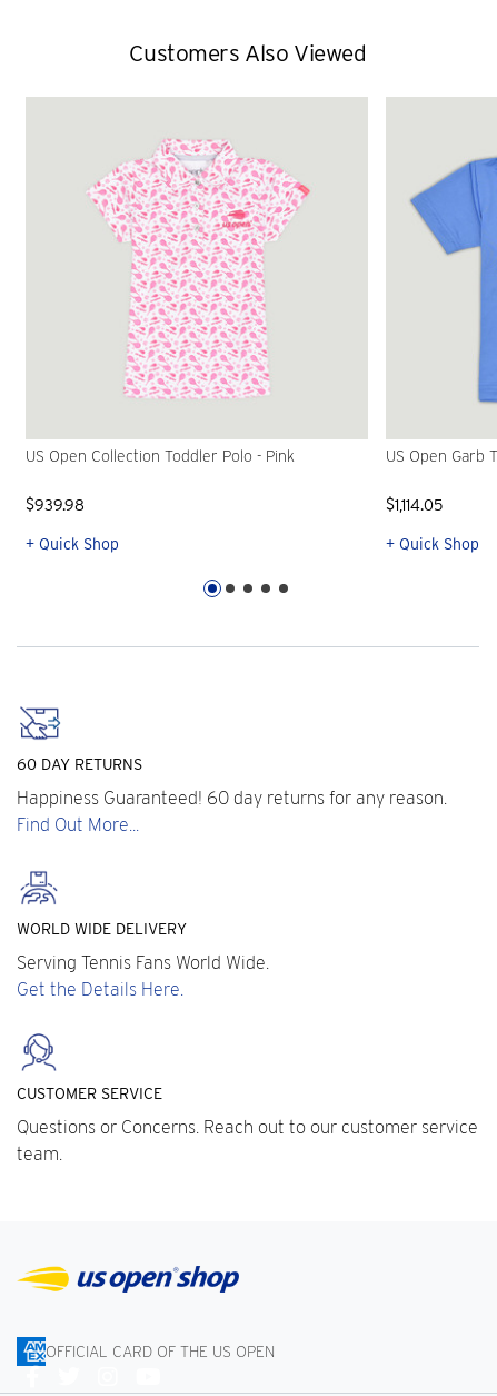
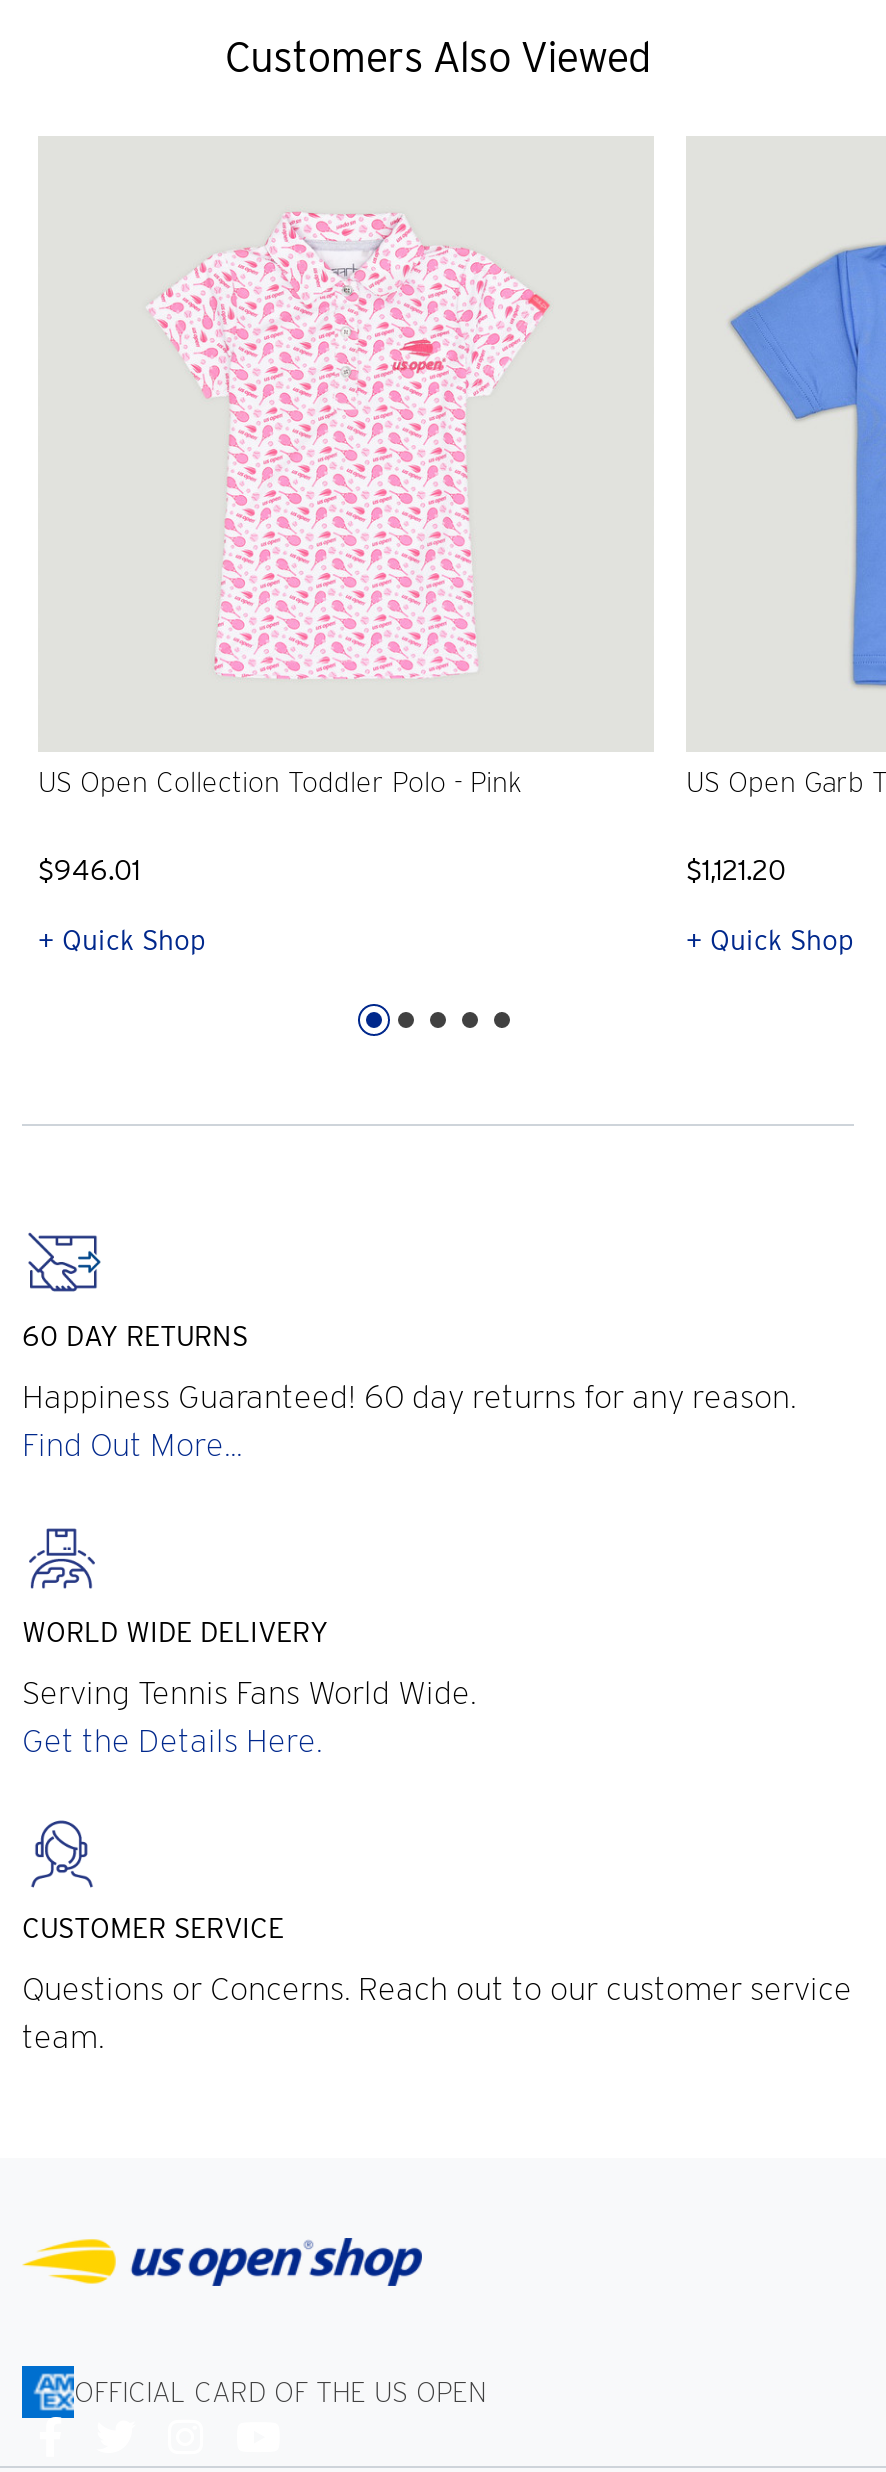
- $939.98
+ $946.01

- $1,114.05
+ $1,121.20
